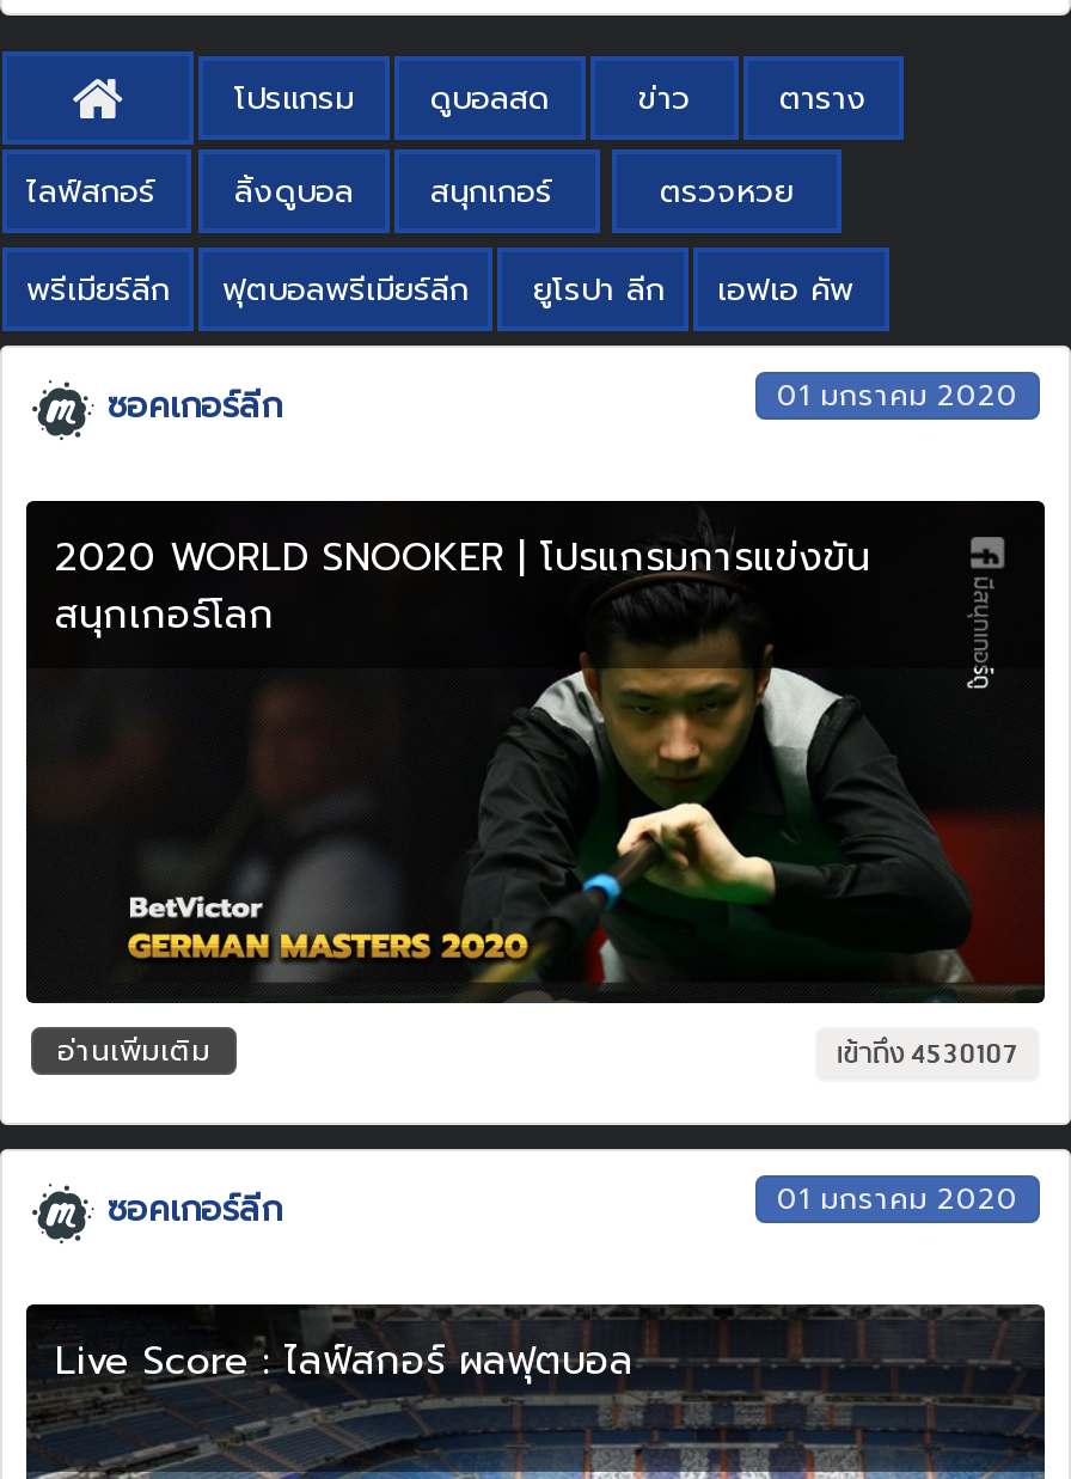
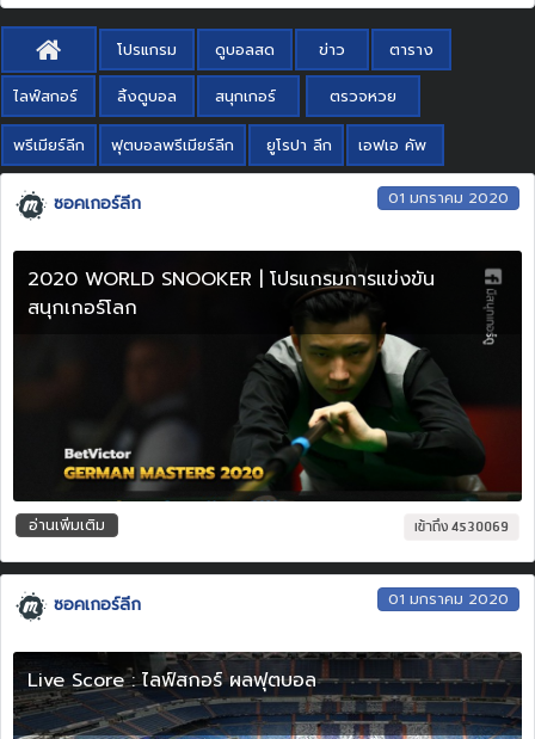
- เข้าถึง 4530107
+ เข้าถึง 4530069
